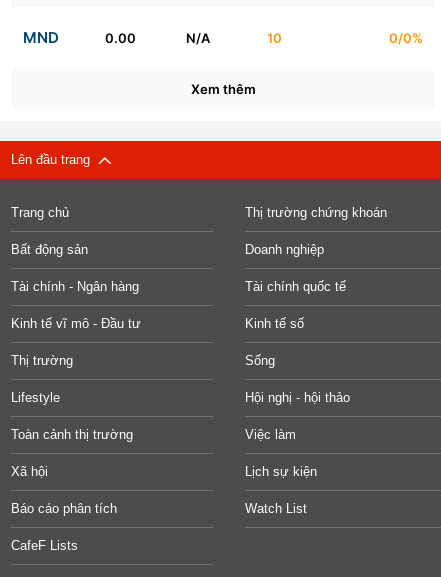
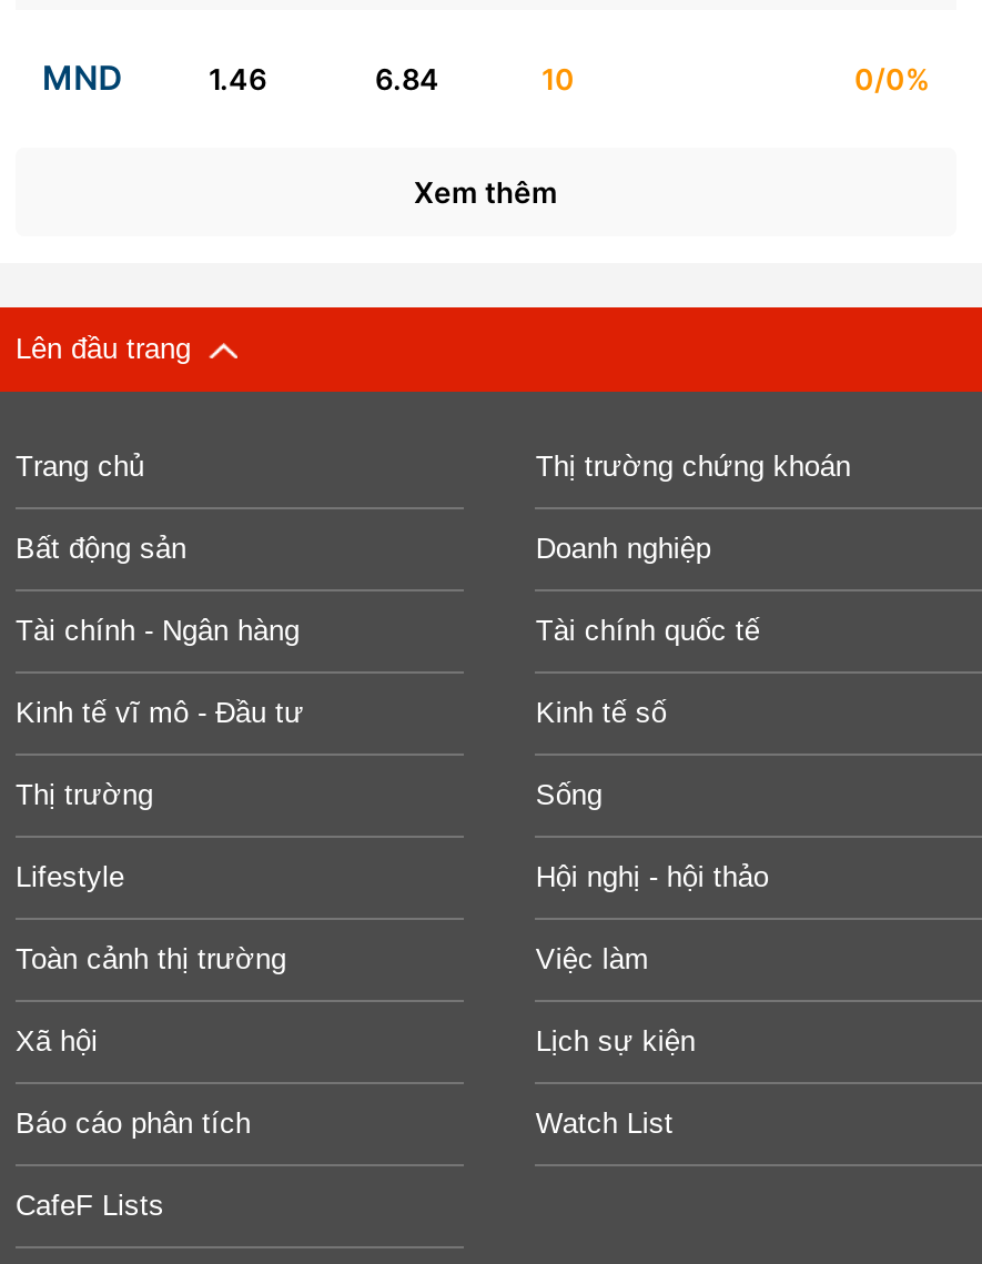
- 0.00
- N/A
+ 1.46
+ 6.84
